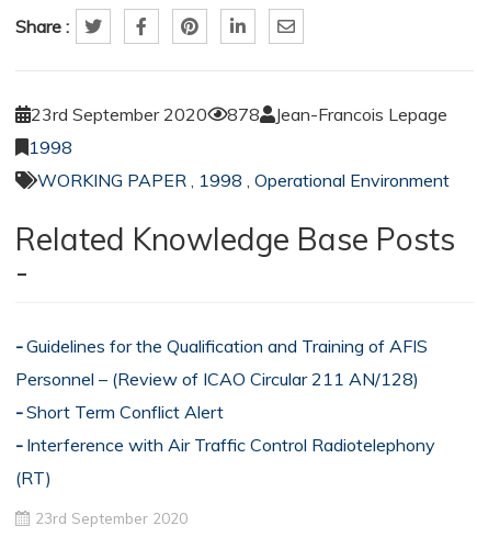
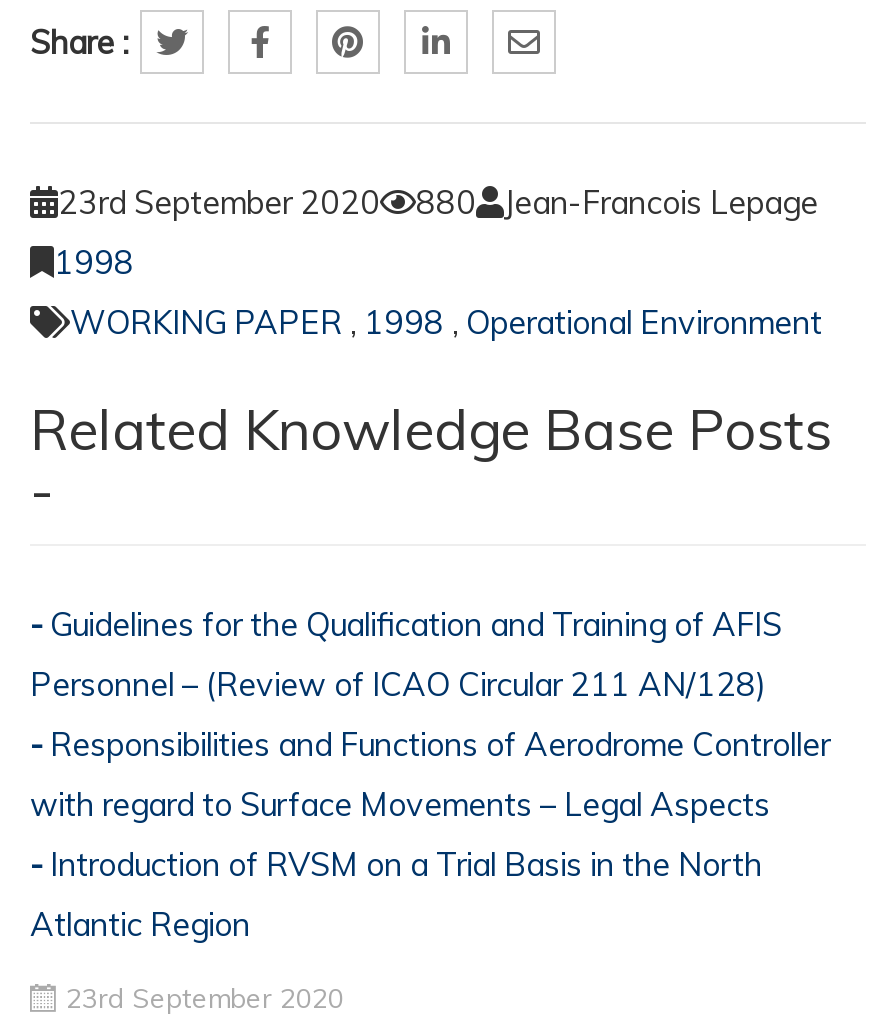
- 23rd September 2020 878 Jean-Francois Lepage
+ 23rd September 2020 880 Jean-Francois Lepage

- Short Term Conflict Alert
- Interference with Air Traffic Control Radiotelephony
- (RT)
+ Responsibilities and Functions of Aerodrome Controller
+ with regard to Surface Movements – Legal Aspects
+ Introduction of RVSM on a Trial Basis in the North
+ Atlantic Region
